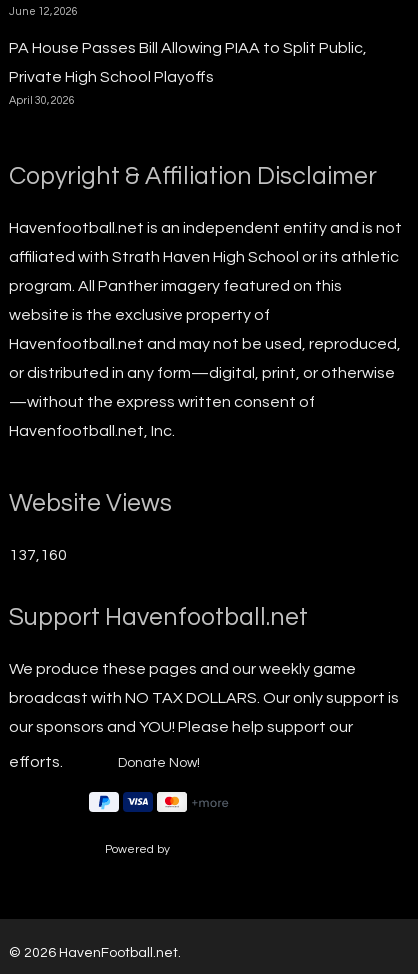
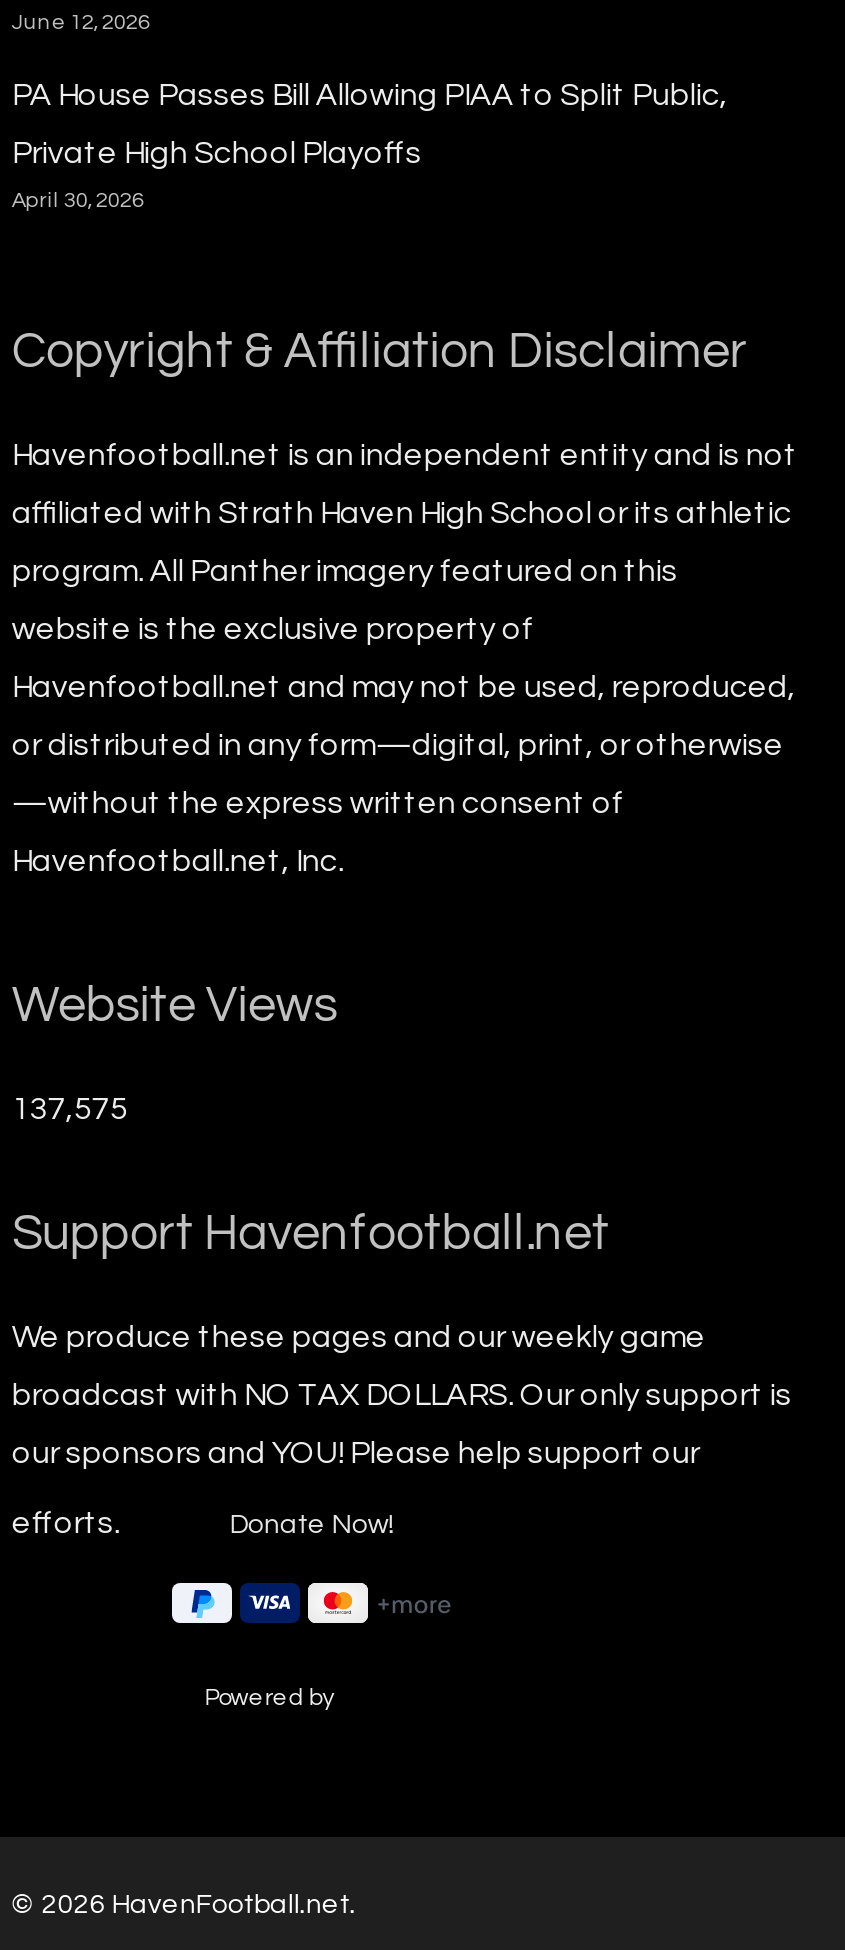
- 137,160
+ 137,575
